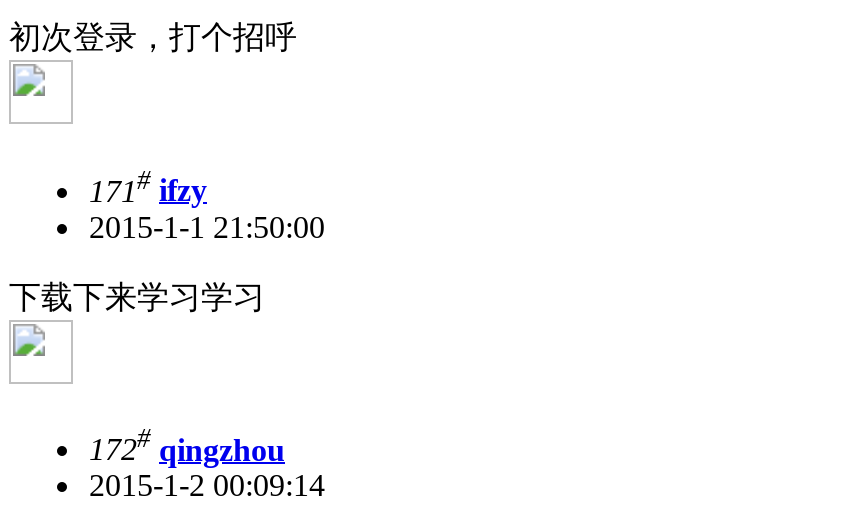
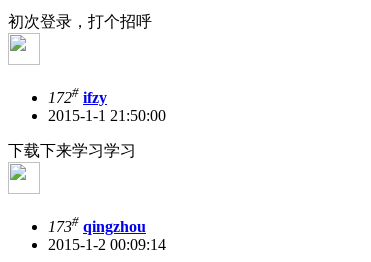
- 171# ifzy
+ 172# ifzy

- 172# qingzhou
+ 173# qingzhou
